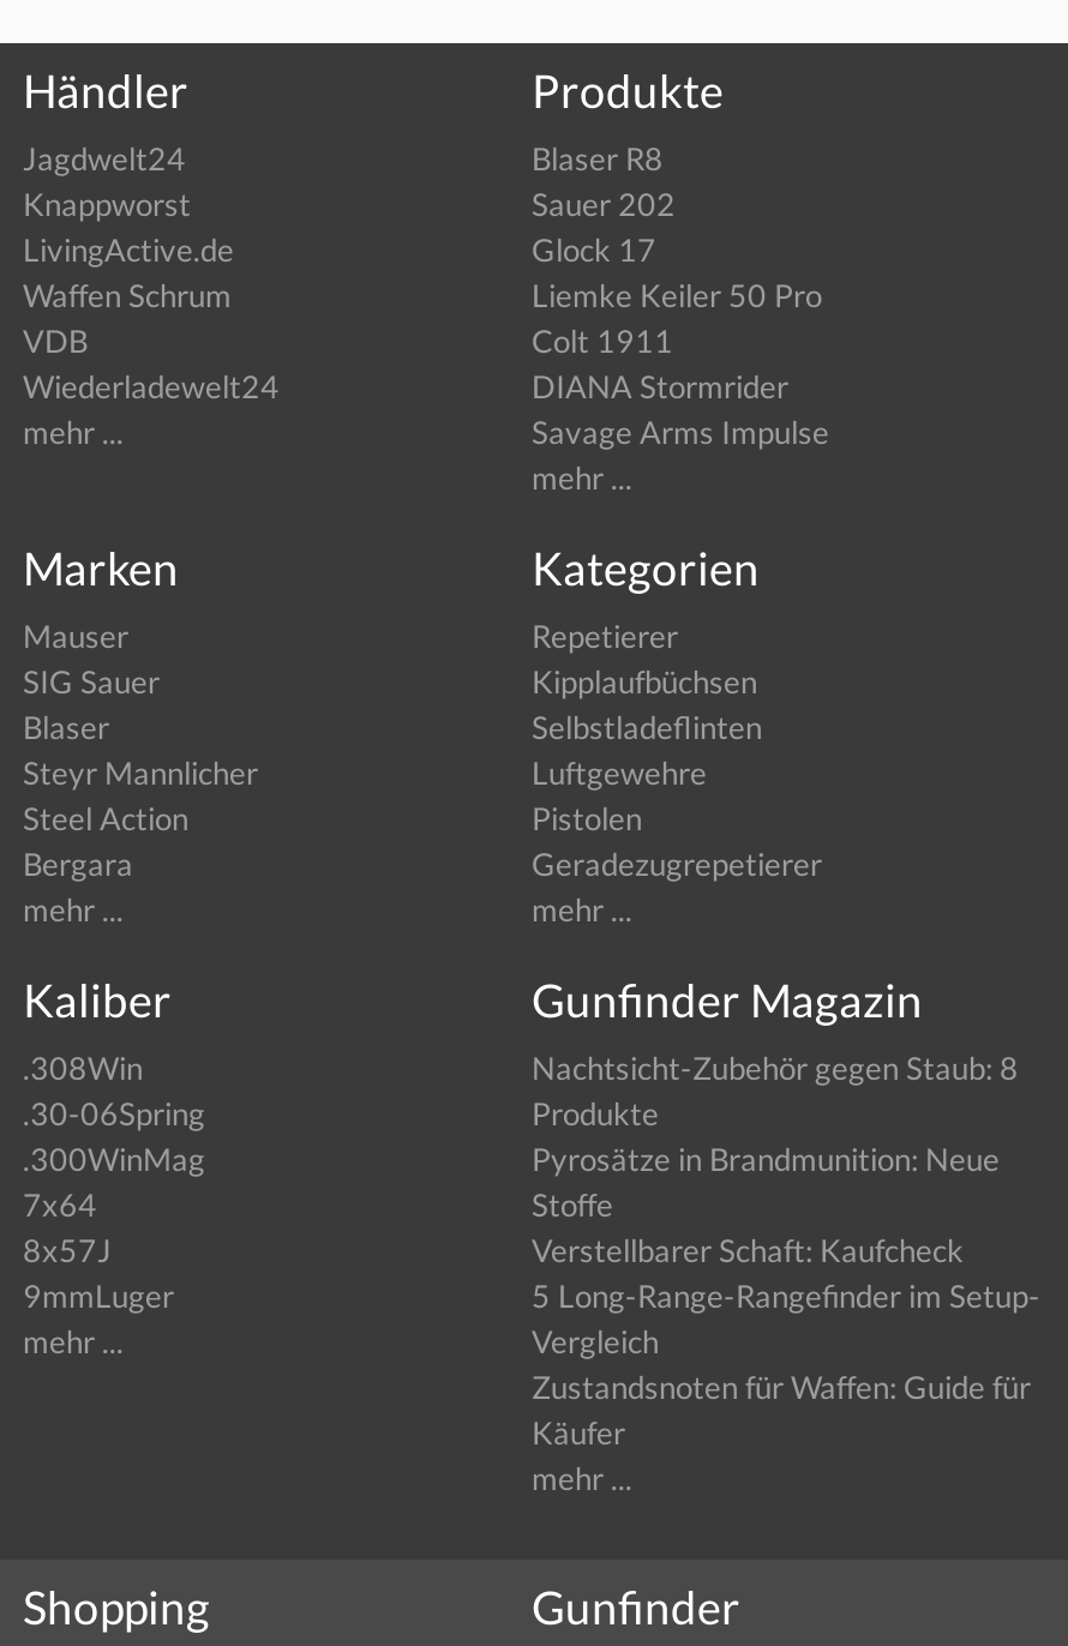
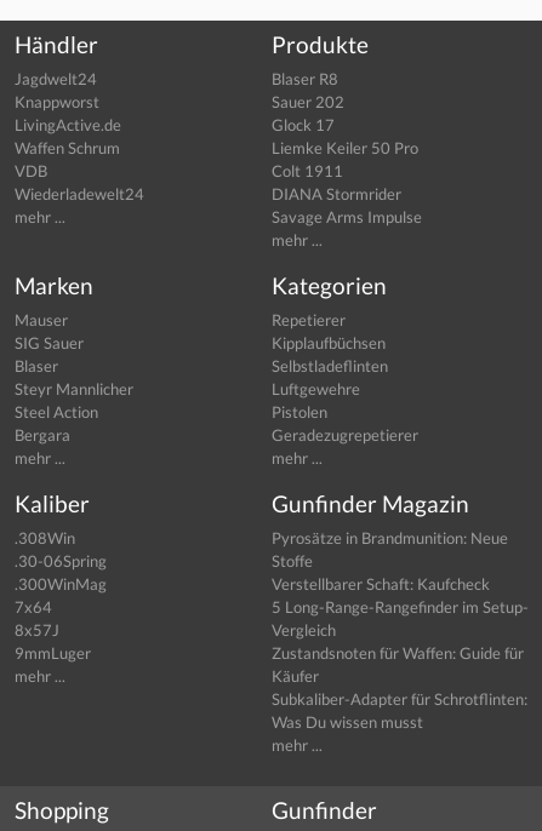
- Nachtsicht-Zubehör gegen Staub: 8
- Produkte

moved up: Pyrosätze in Brandmunition: Neue | Stoffe | Verstellbarer Schaft: Kaufcheck | 5 Long-Range-Rangefinder im Setup- | Vergleich | Zustandsnoten für Waffen: Guide für | Käufer

+ Subkaliber-Adapter für Schrotflinten:
+ Was Du wissen musst
